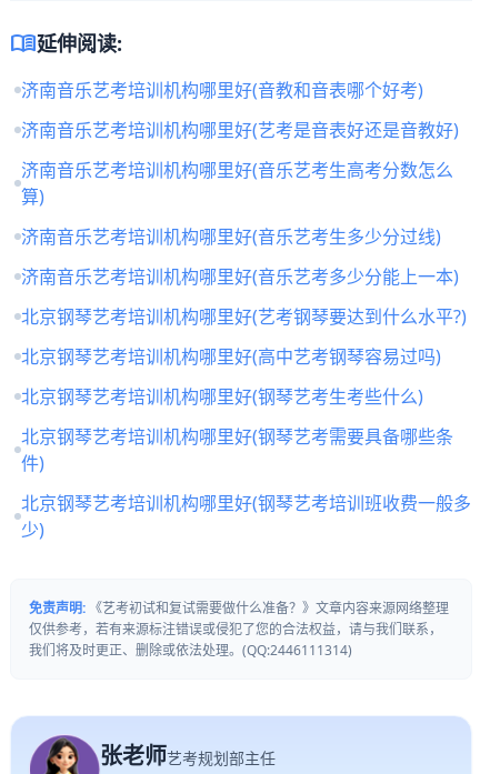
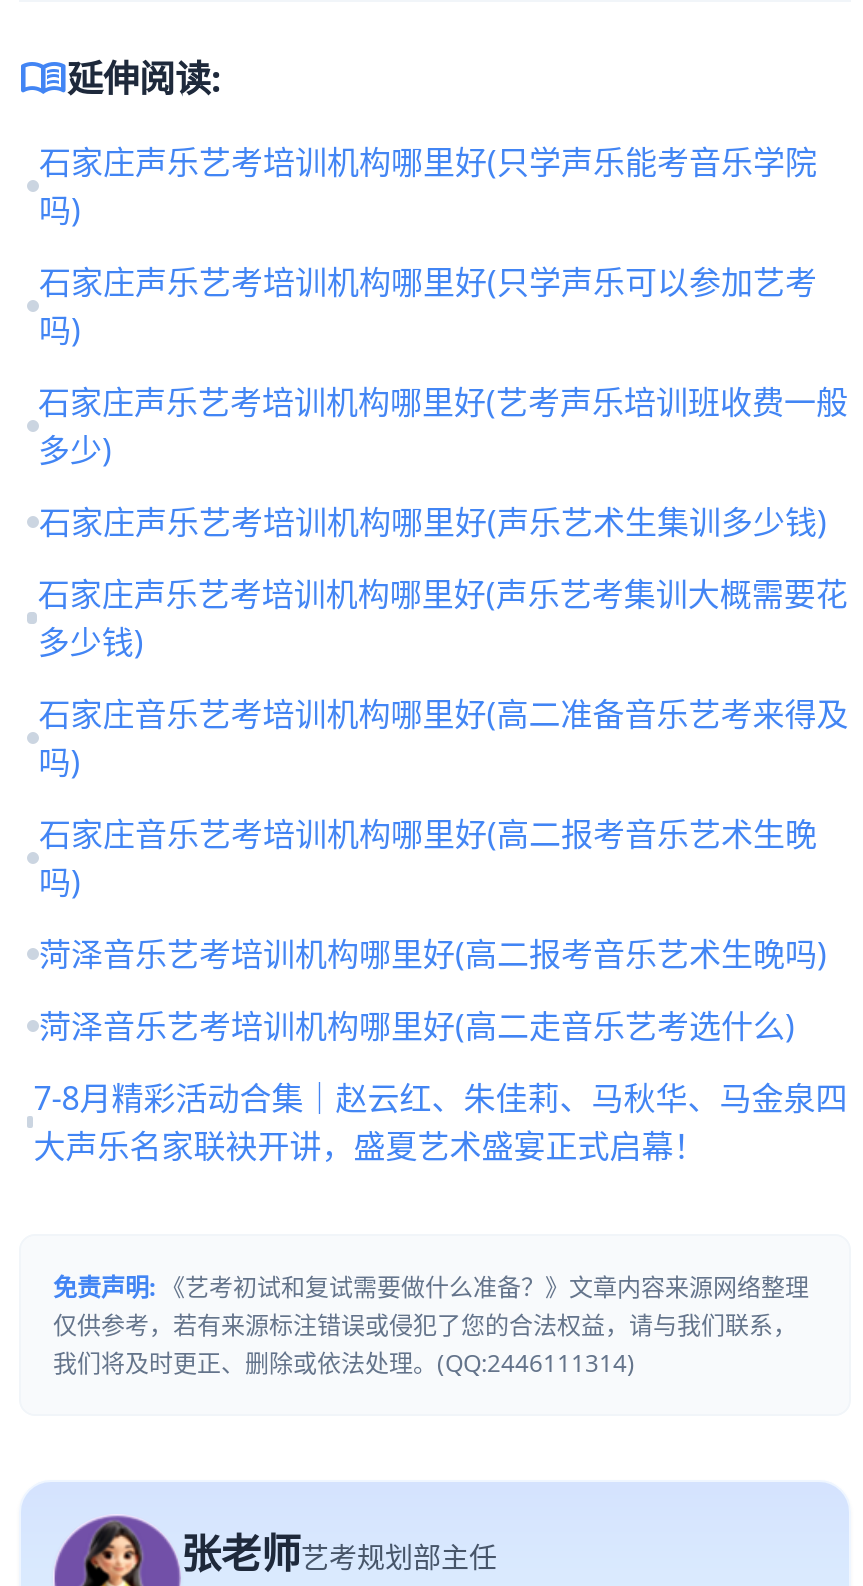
- 济南音乐艺考培训机构哪里好(音教和音表哪个好考)
+ 石家庄声乐艺考培训机构哪里好(只学声乐能考音乐学院
+ 吗)

- 济南音乐艺考培训机构哪里好(艺考是音表好还是音教好)
+ 石家庄声乐艺考培训机构哪里好(只学声乐可以参加艺考
+ 吗)

- 济南音乐艺考培训机构哪里好(音乐艺考生高考分数怎么
- 算)
+ 石家庄声乐艺考培训机构哪里好(艺考声乐培训班收费一般
+ 多少)

- 济南音乐艺考培训机构哪里好(音乐艺考生多少分过线)
+ 石家庄声乐艺考培训机构哪里好(声乐艺术生集训多少钱)

- 济南音乐艺考培训机构哪里好(音乐艺考多少分能上一本)
+ 石家庄声乐艺考培训机构哪里好(声乐艺考集训大概需要花
+ 多少钱)

- 北京钢琴艺考培训机构哪里好(艺考钢琴要达到什么水平?)
+ 石家庄音乐艺考培训机构哪里好(高二准备音乐艺考来得及
+ 吗)

- 北京钢琴艺考培训机构哪里好(高中艺考钢琴容易过吗)
+ 石家庄音乐艺考培训机构哪里好(高二报考音乐艺术生晚
+ 吗)

- 北京钢琴艺考培训机构哪里好(钢琴艺考生考些什么)
+ 菏泽音乐艺考培训机构哪里好(高二报考音乐艺术生晚吗)

- 北京钢琴艺考培训机构哪里好(钢琴艺考需要具备哪些条
- 件)
+ 菏泽音乐艺考培训机构哪里好(高二走音乐艺考选什么)

- 北京钢琴艺考培训机构哪里好(钢琴艺考培训班收费一般多
- 少)
+ 7-8月精彩活动合集｜赵云红、朱佳莉、马秋华、马金泉四
+ 大声乐名家联袂开讲，盛夏艺术盛宴正式启幕！
